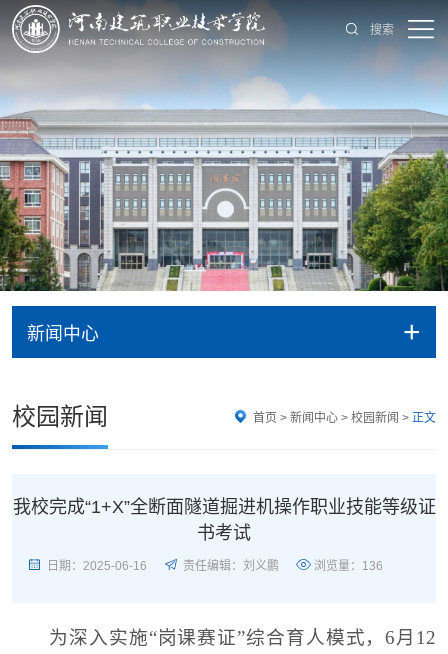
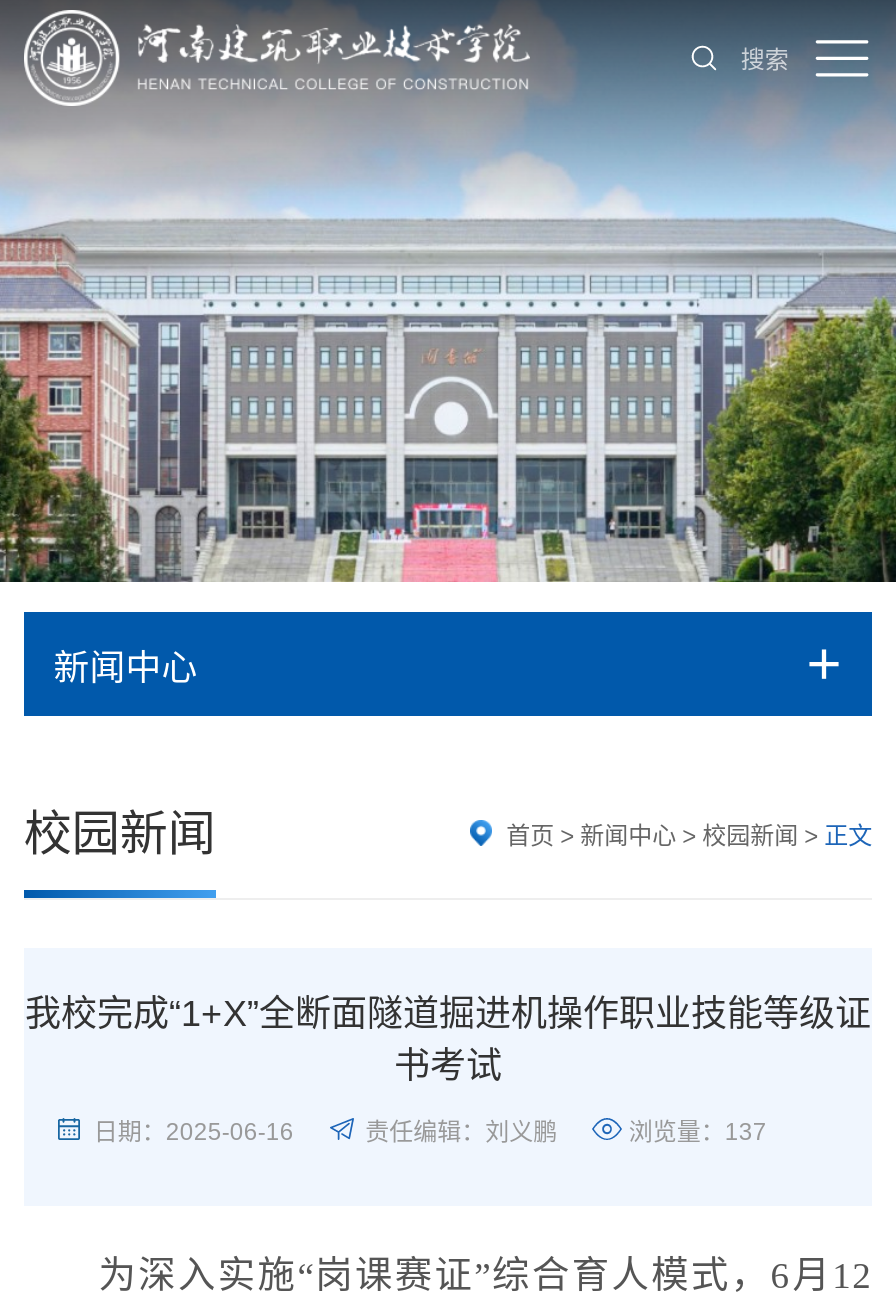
- 浏览量：136
+ 浏览量：137
